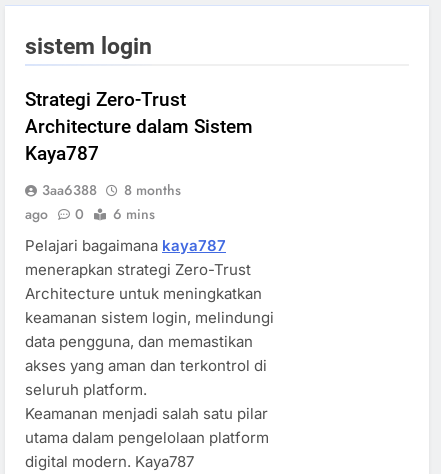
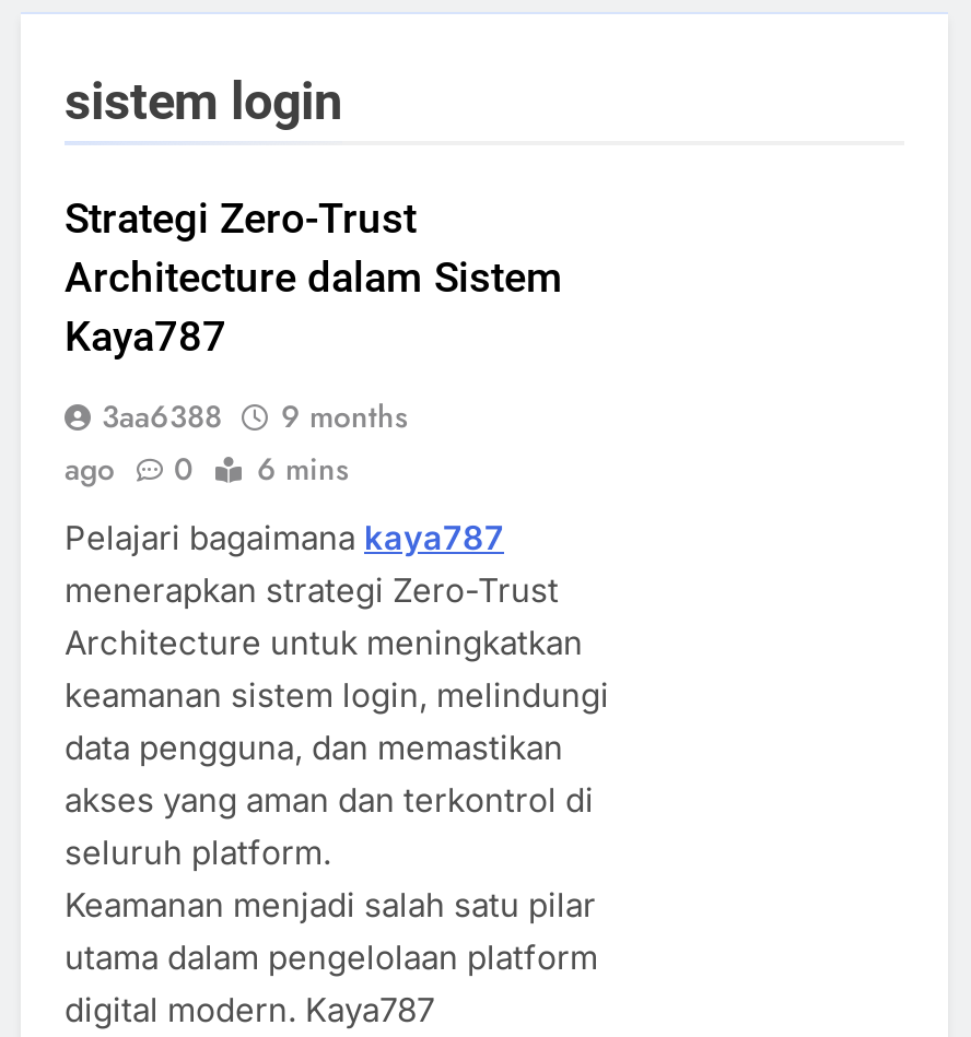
- 3aa6388 8 months
+ 3aa6388 9 months
